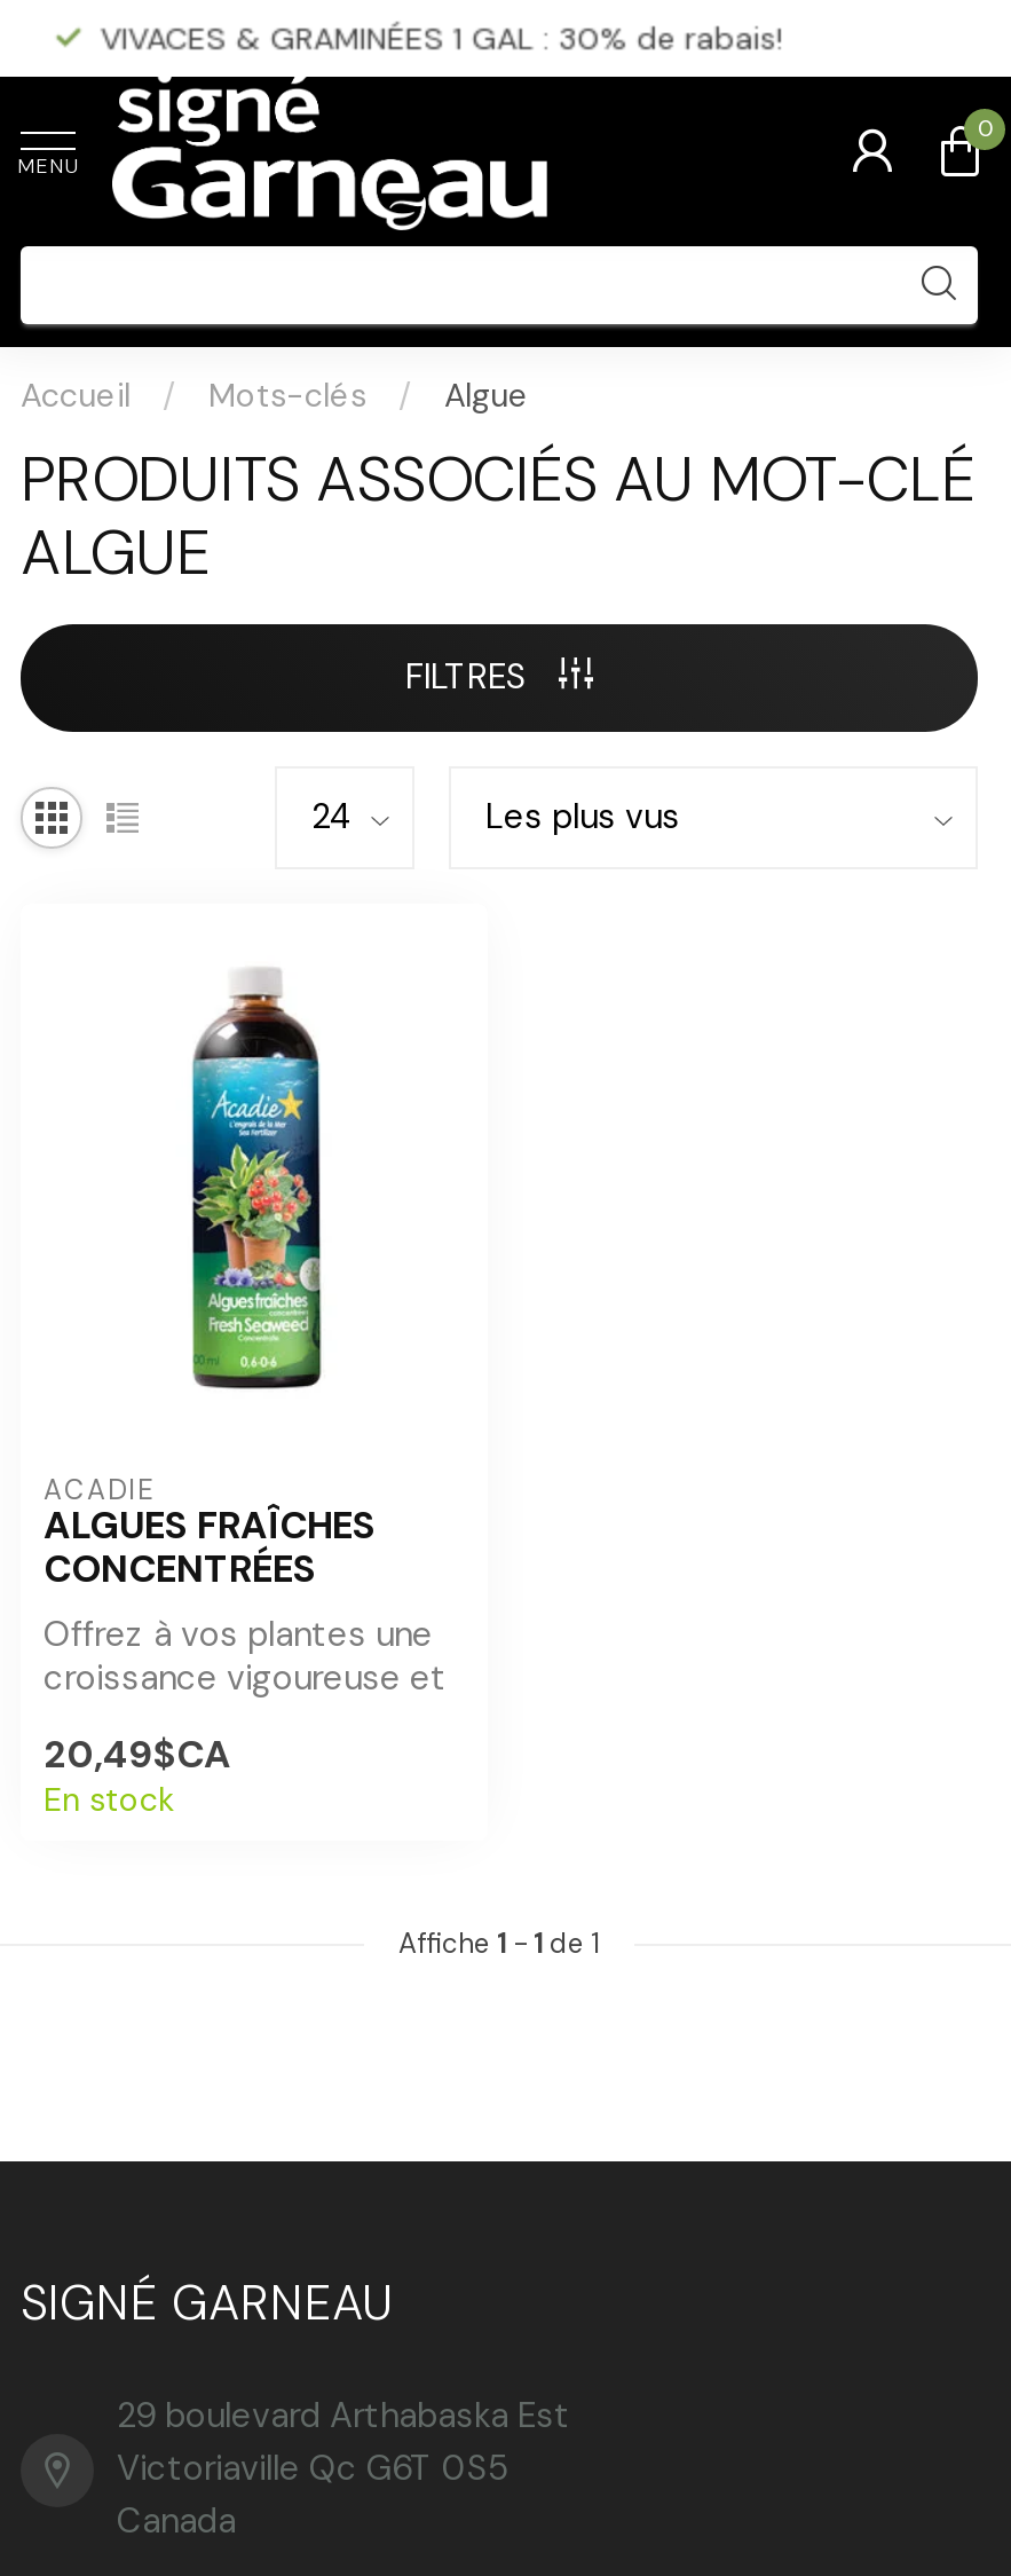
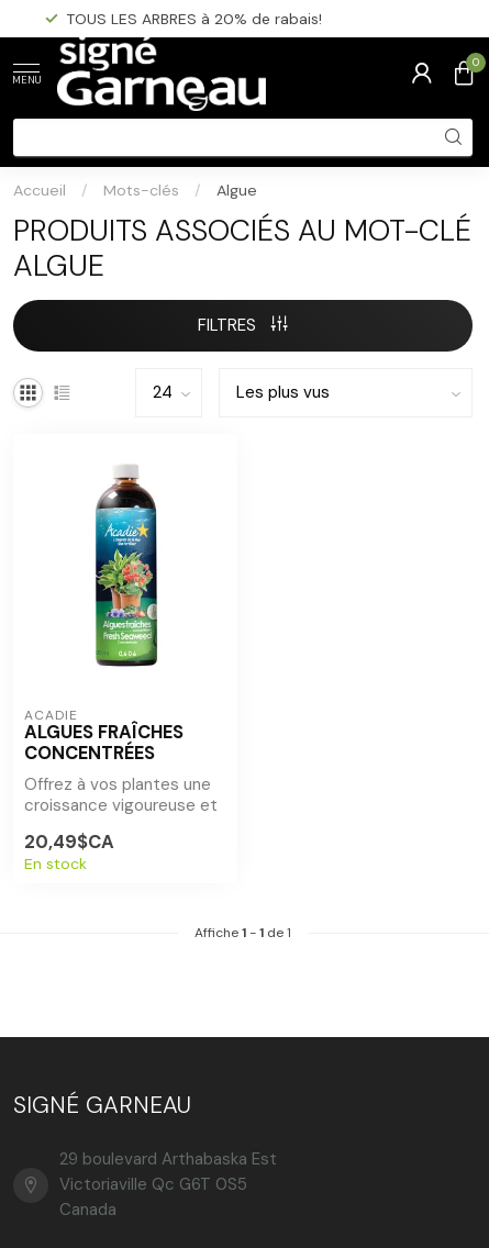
- VIVACES & GRAMINÉES 1 GAL : 30% de rabais!
+ TOUS LES ARBRES à 20% de rabais!
